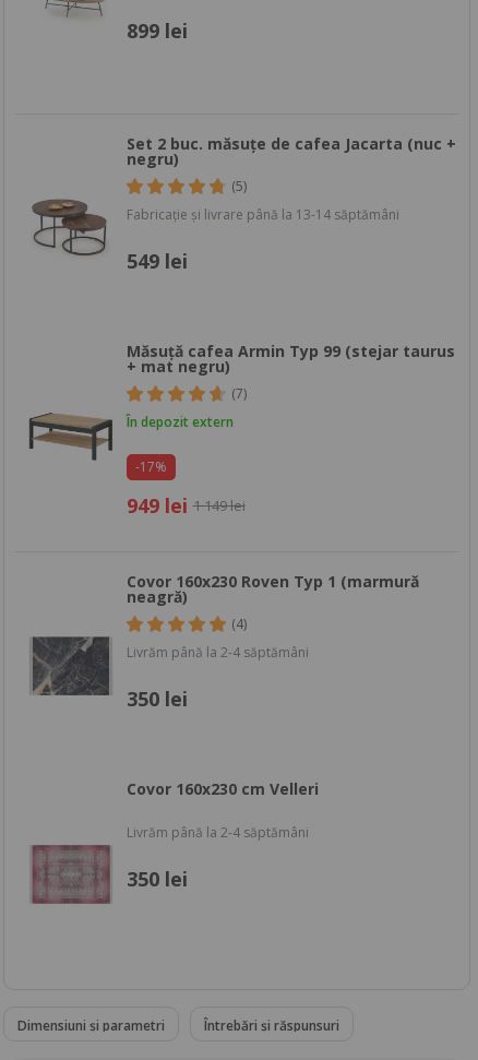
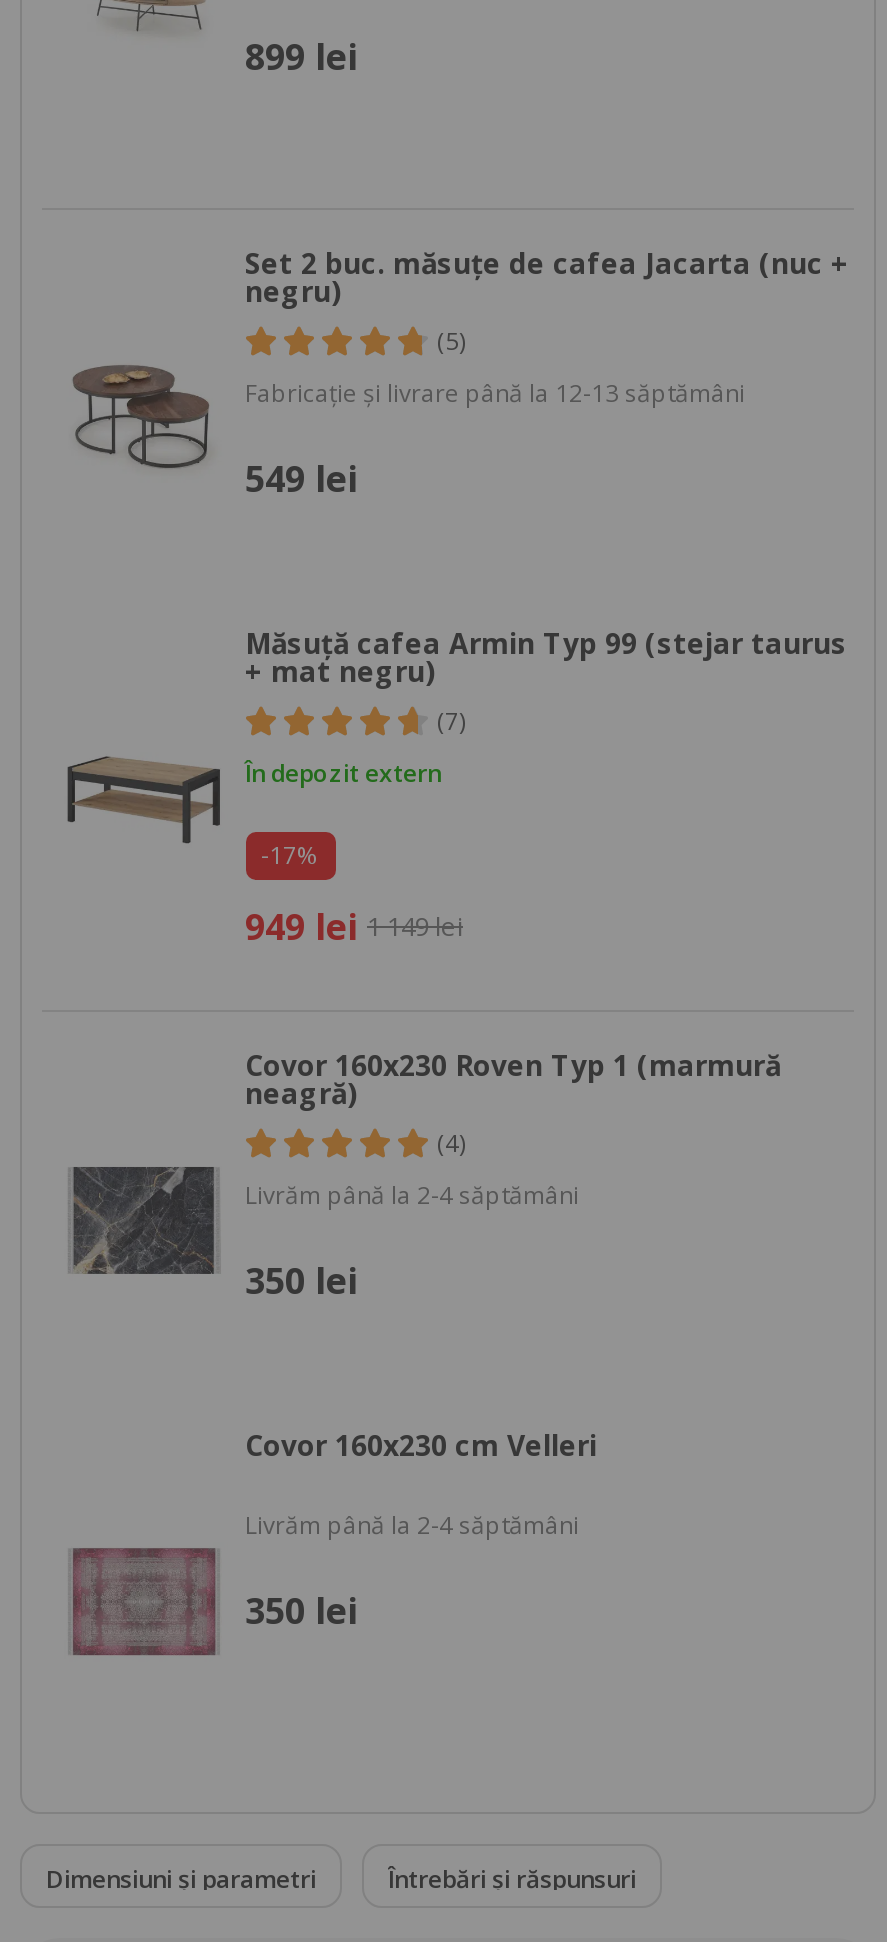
- Fabricație și livrare până la 13-14 săptămâni
+ Fabricație și livrare până la 12-13 săptămâni
